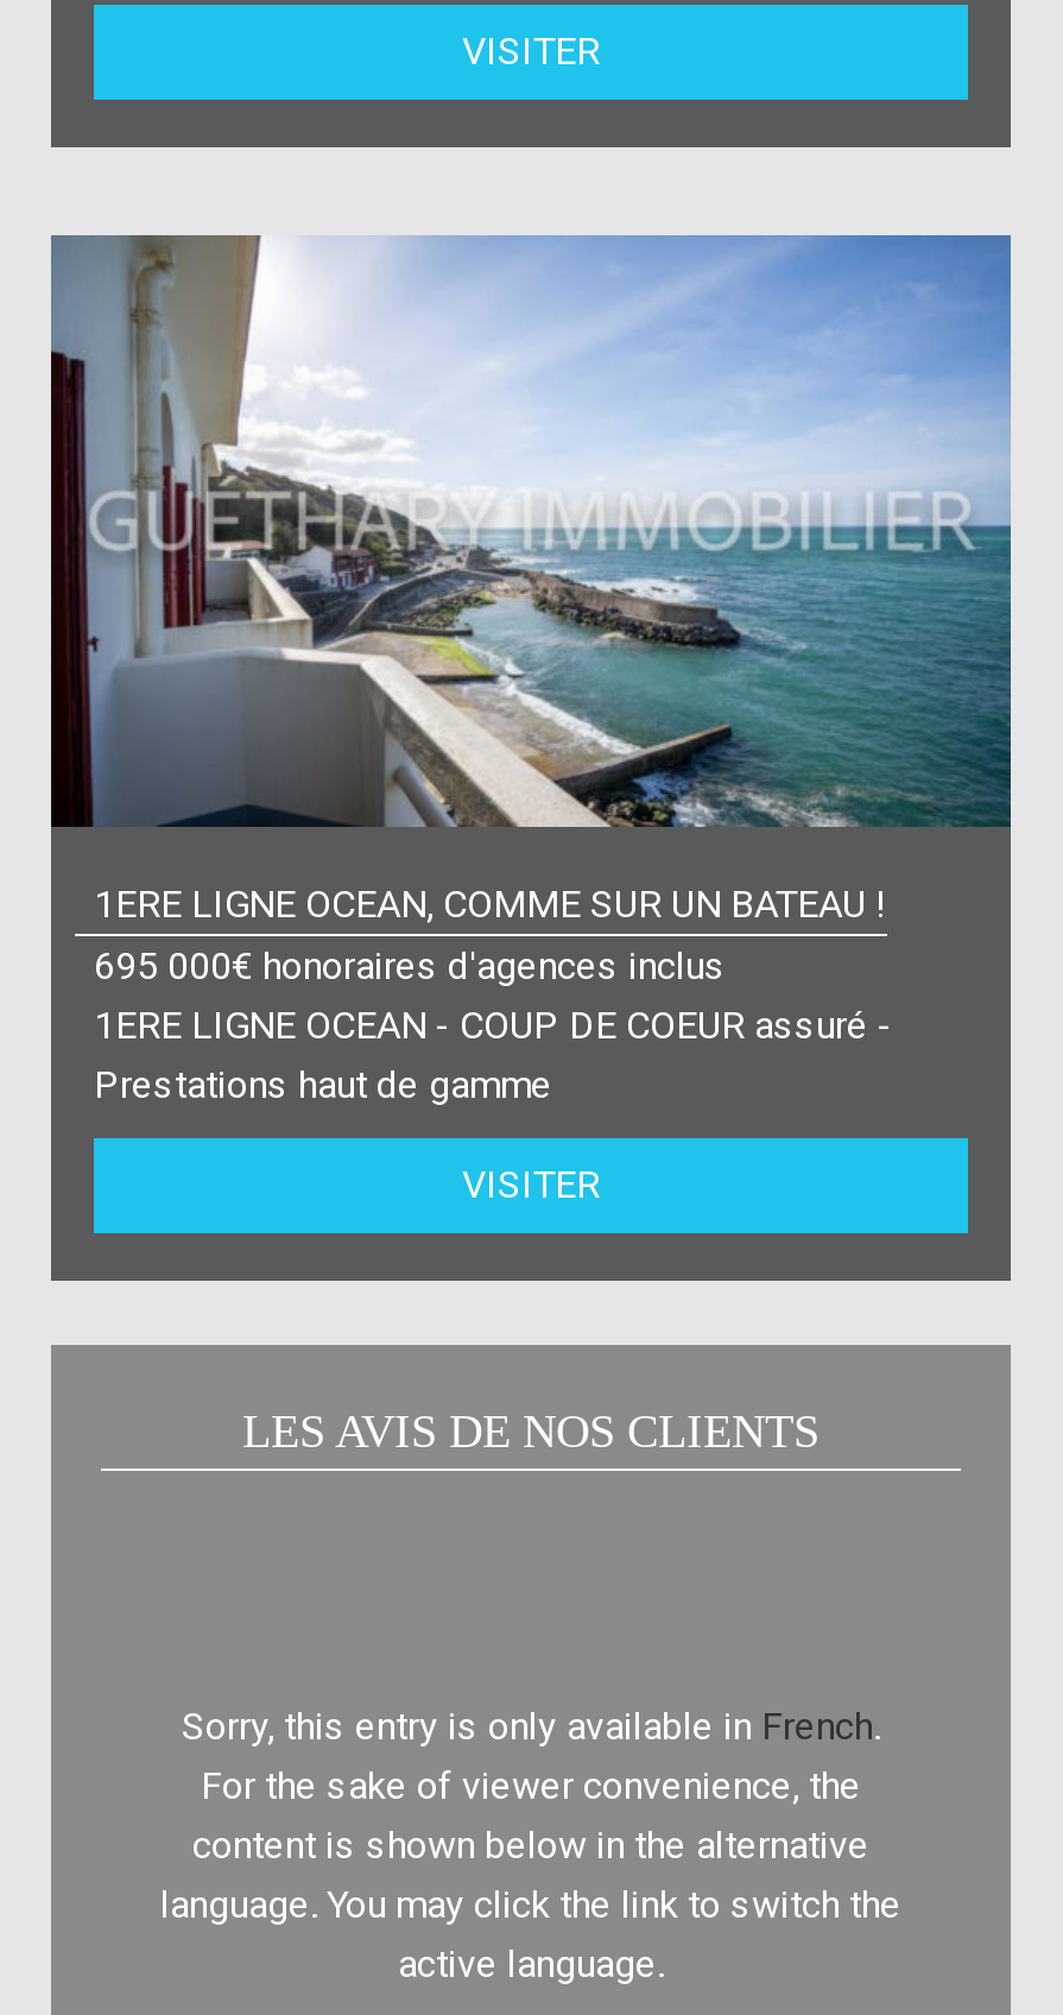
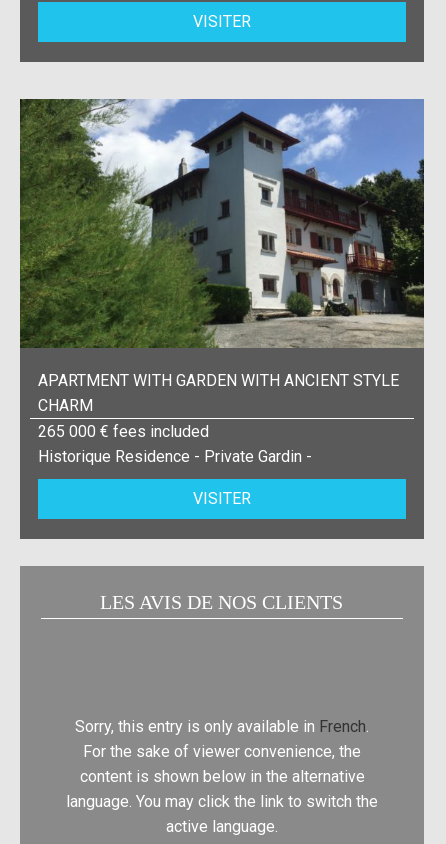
- [image]
- 1ERE LIGNE OCEAN, COMME SUR UN BATEAU !
- 695 000€ honoraires d'agences inclus
- 1ERE LIGNE OCEAN - COUP DE COEUR assuré -
- Prestations haut de gamme
+ [image]
+ APARTMENT WITH GARDEN WITH ANCIENT STYLE
+ CHARM
+ 265 000 € fees included
+ Historique Residence - Private Gardin -
